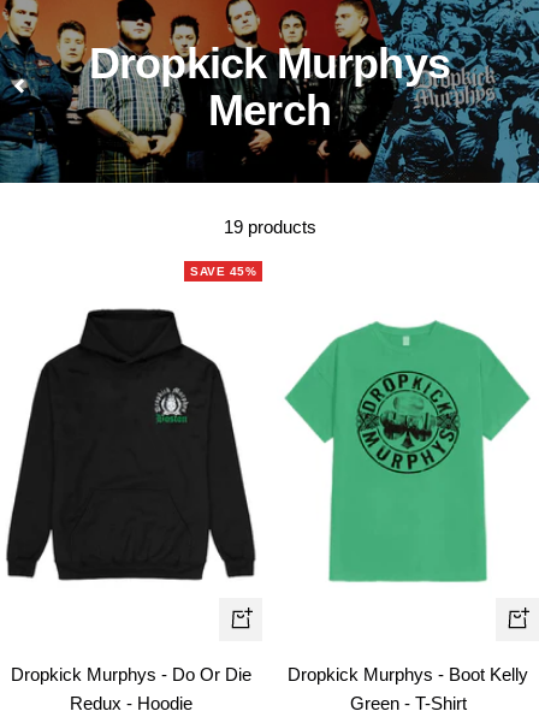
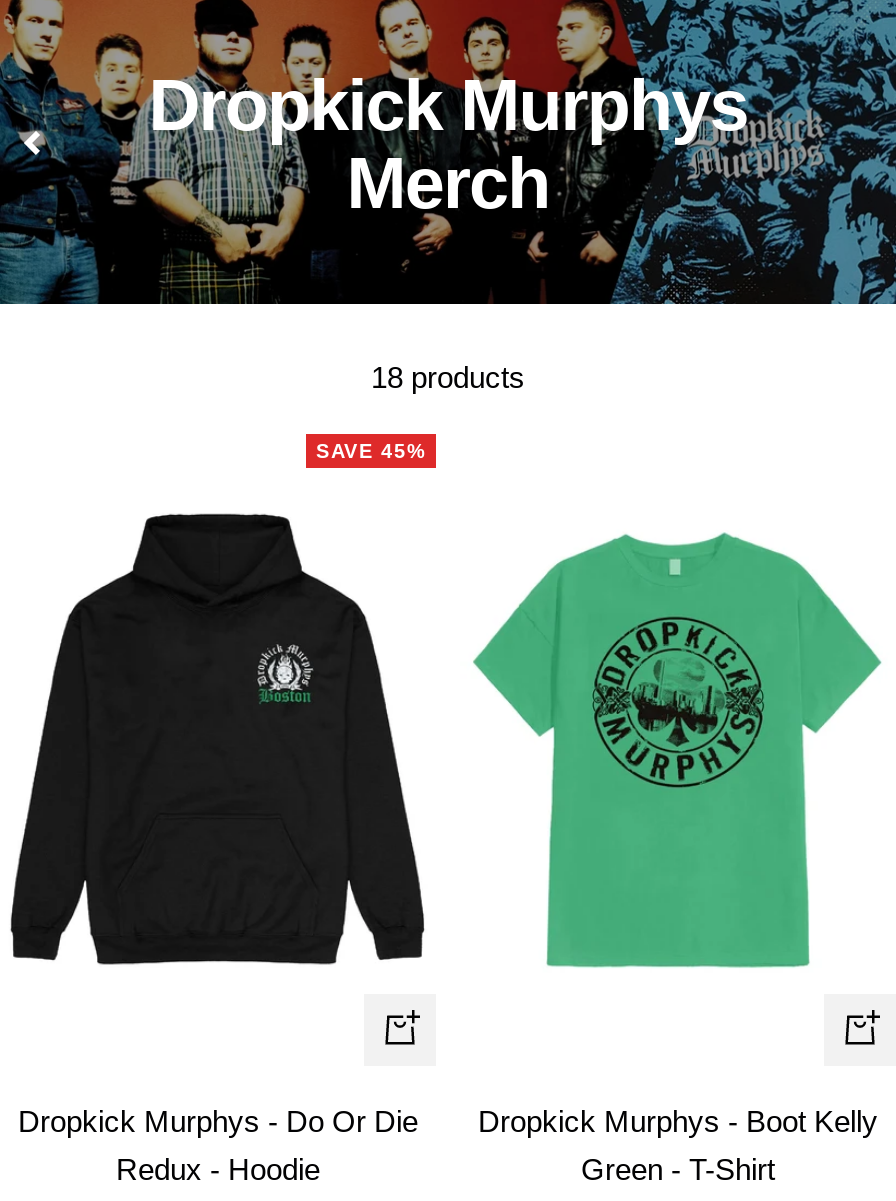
- 19 products
+ 18 products
